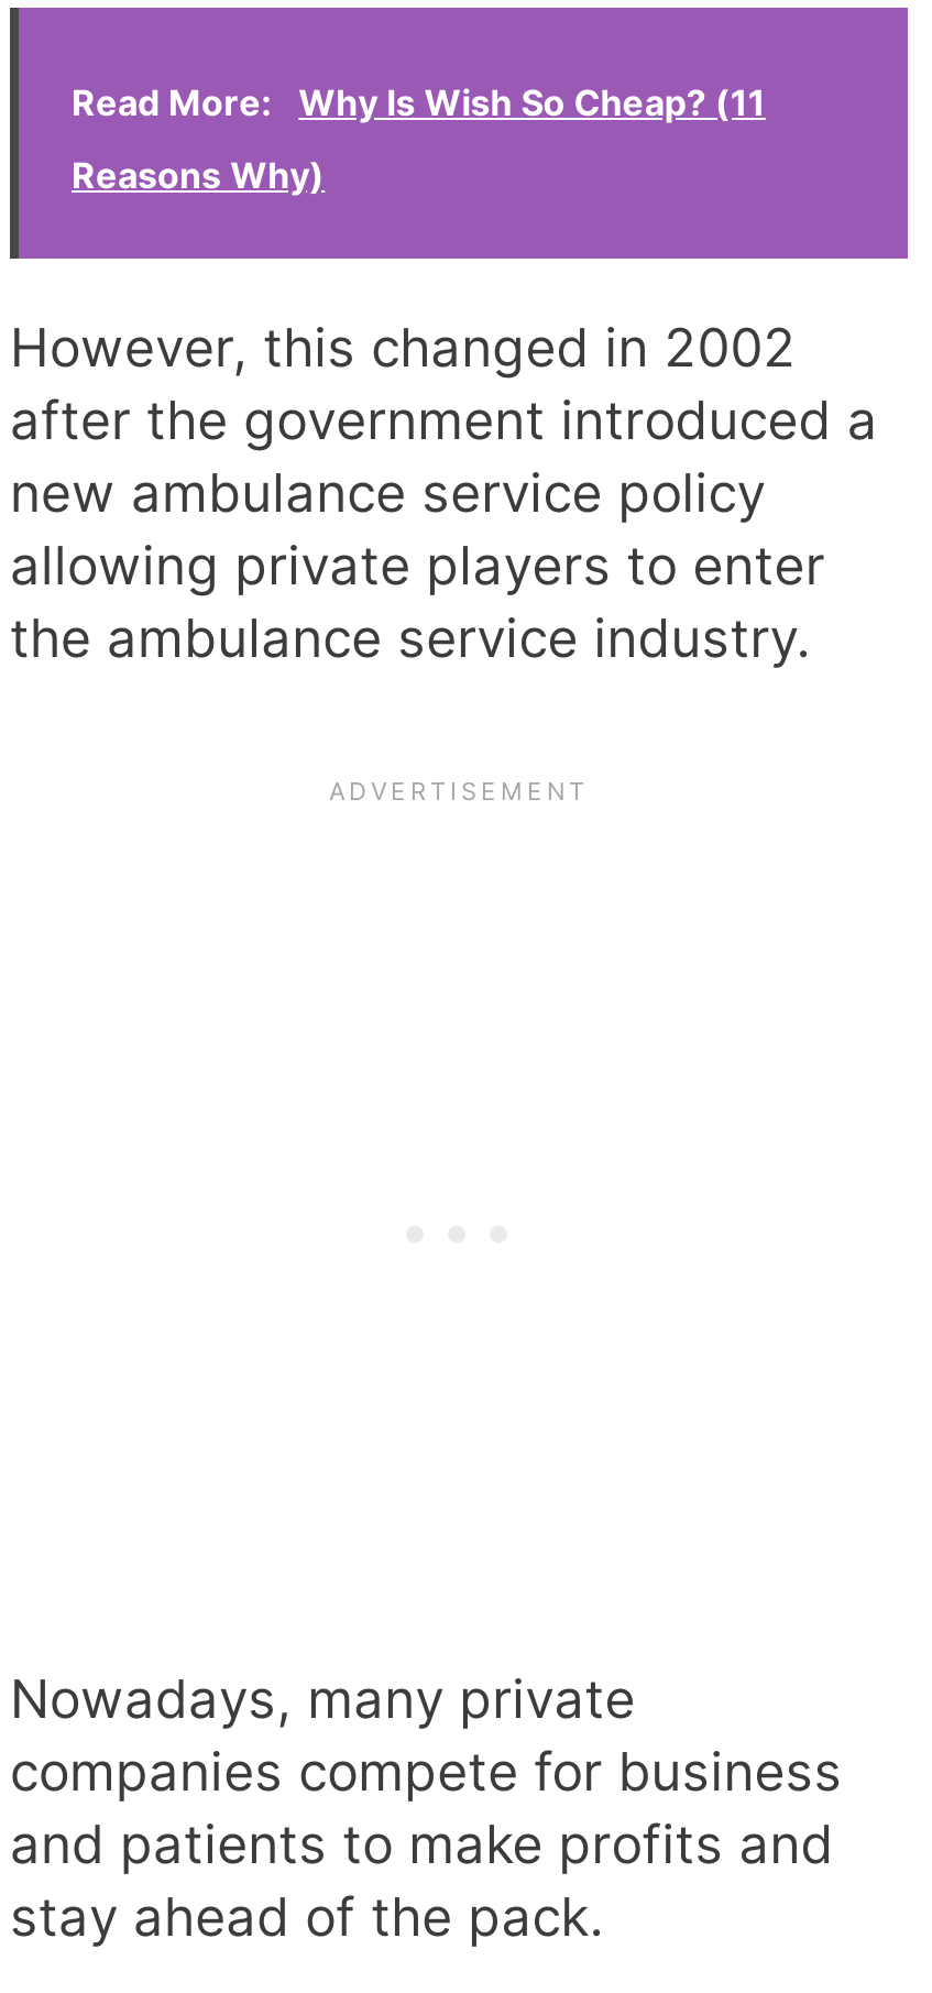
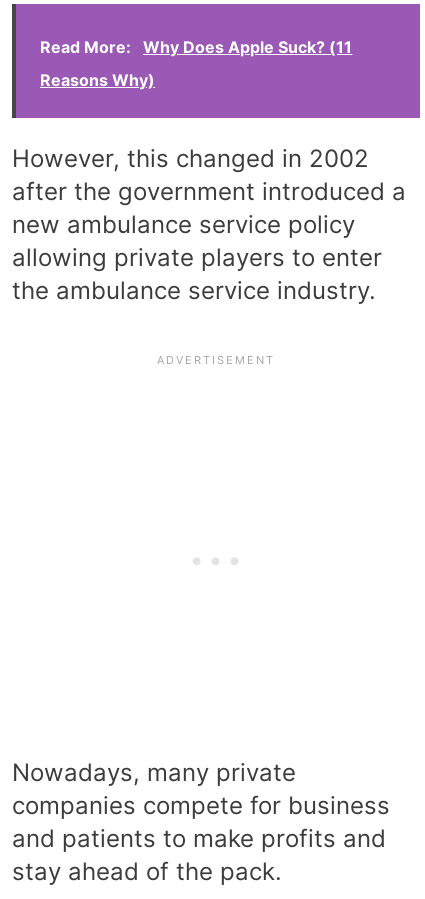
- Why Is Wish So Cheap? (11
+ Why Does Apple Suck? (11
